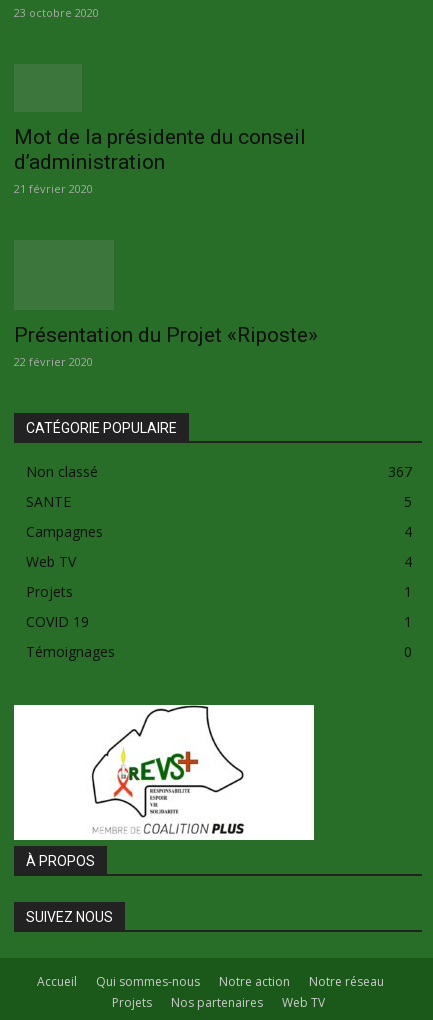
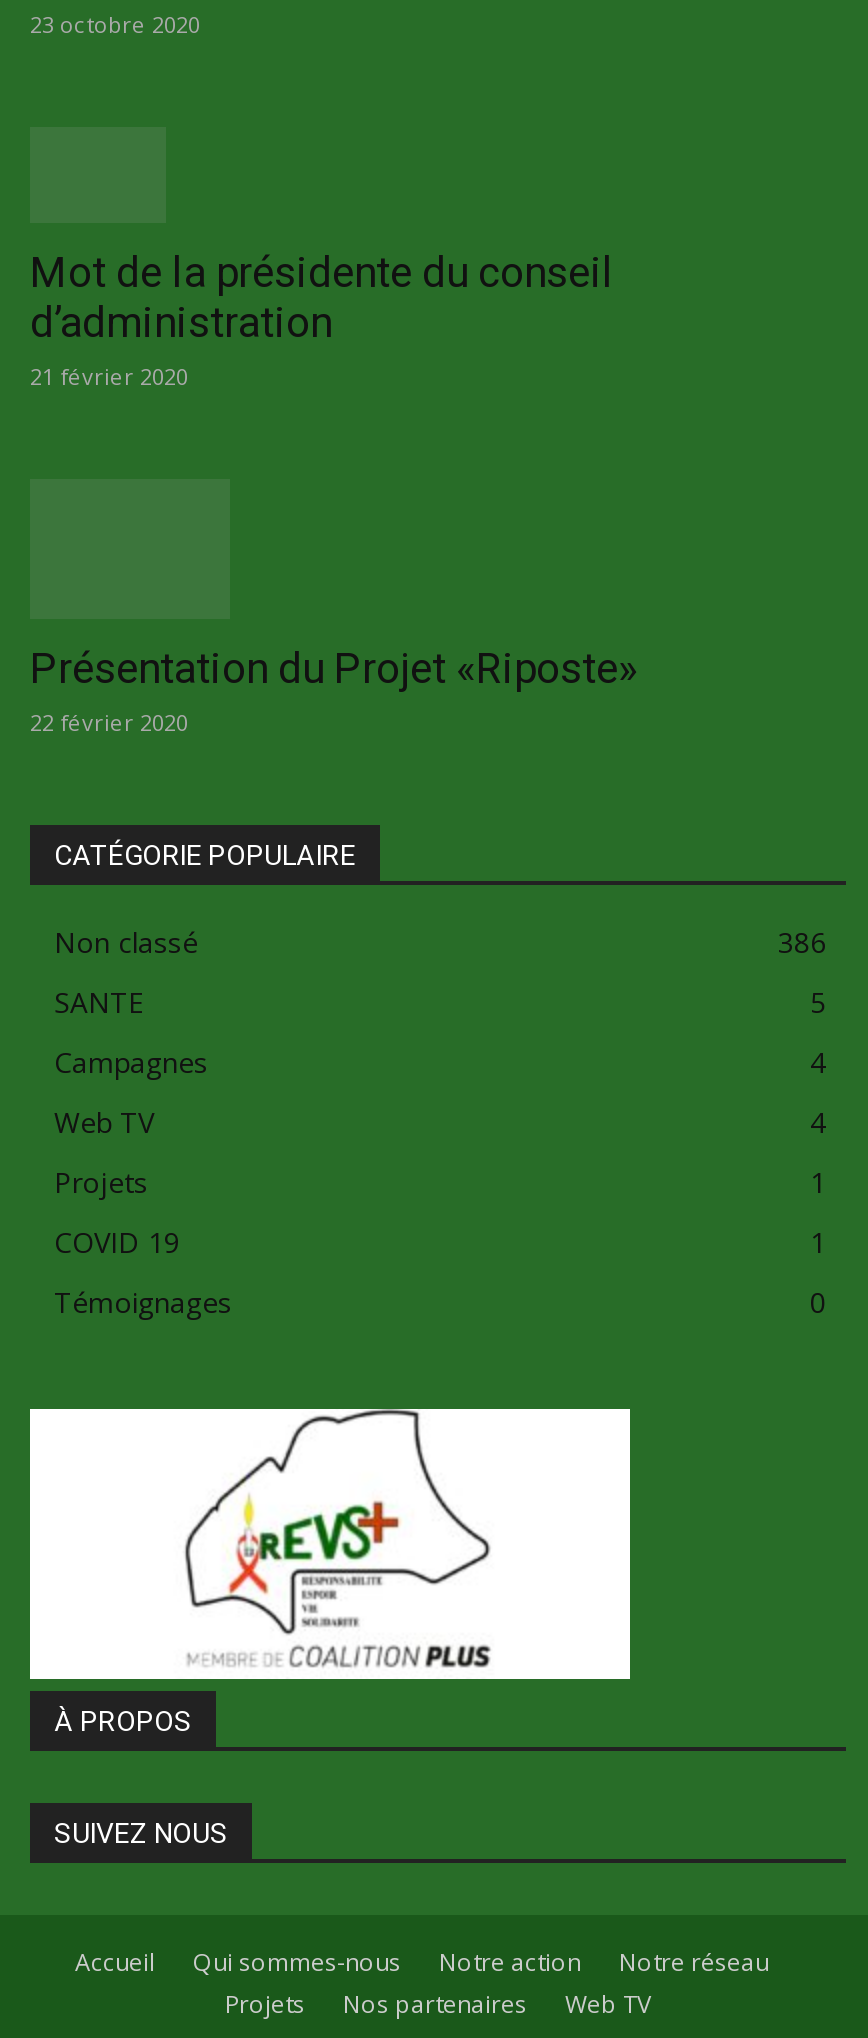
- 367
+ 386
